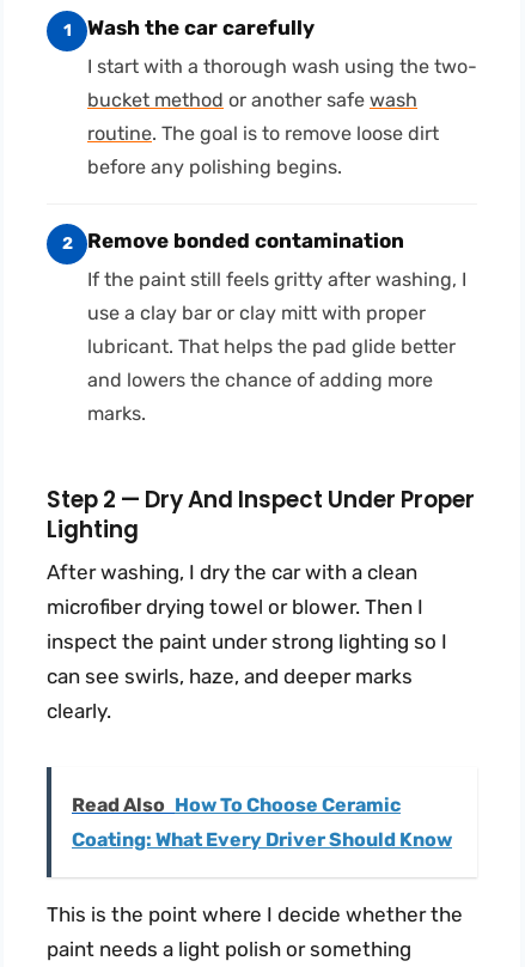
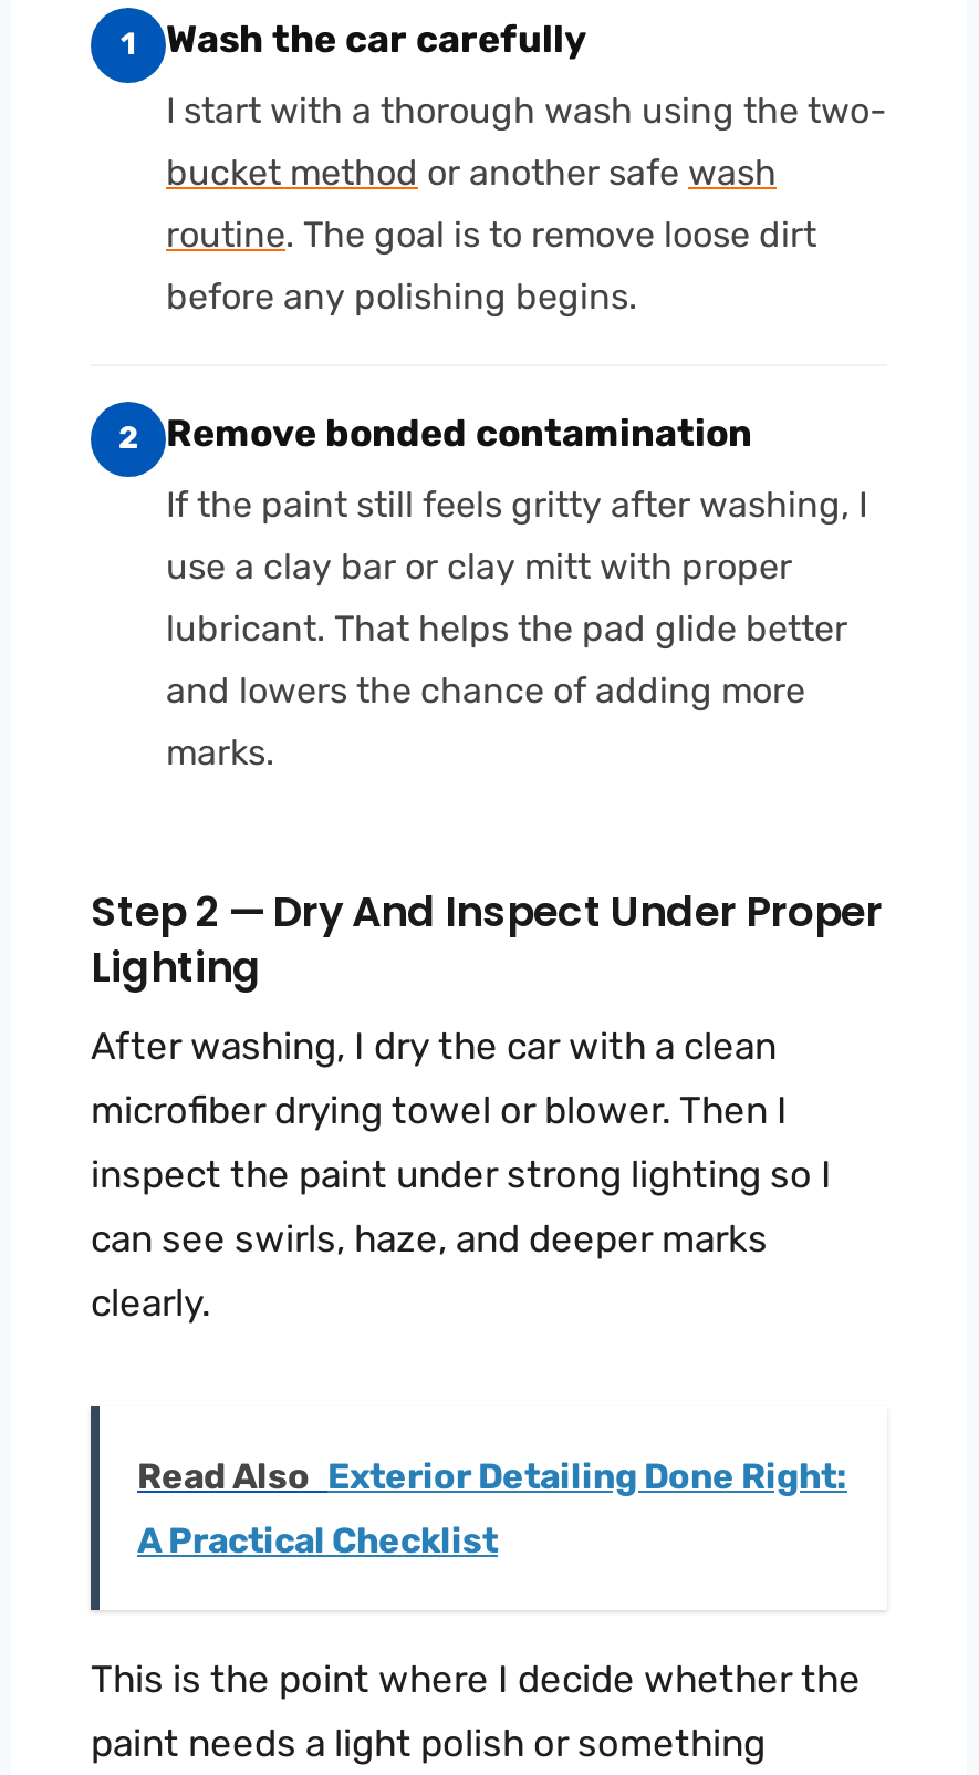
- Read Also How To Choose Ceramic
+ Read Also Exterior Detailing Done Right:

- Coating: What Every Driver Should Know
+ A Practical Checklist
